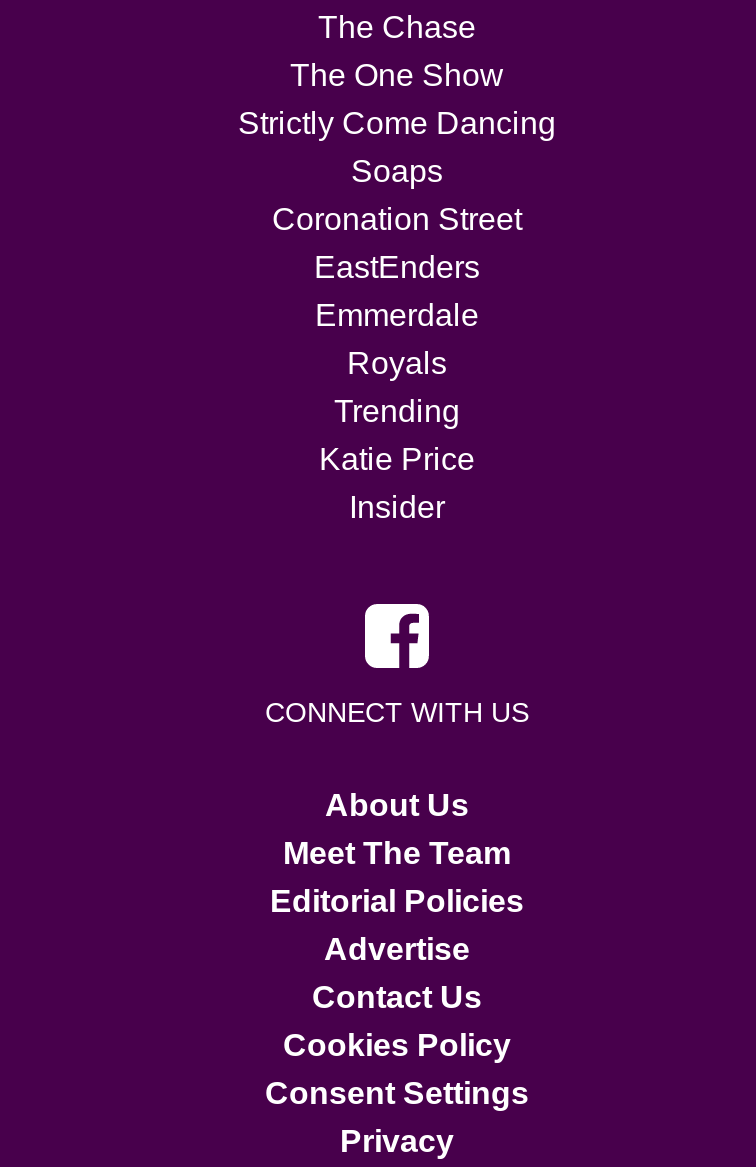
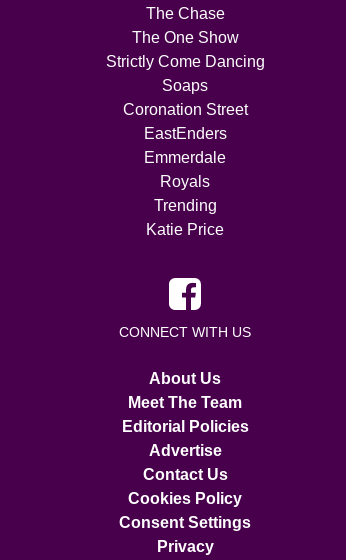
- Insider
